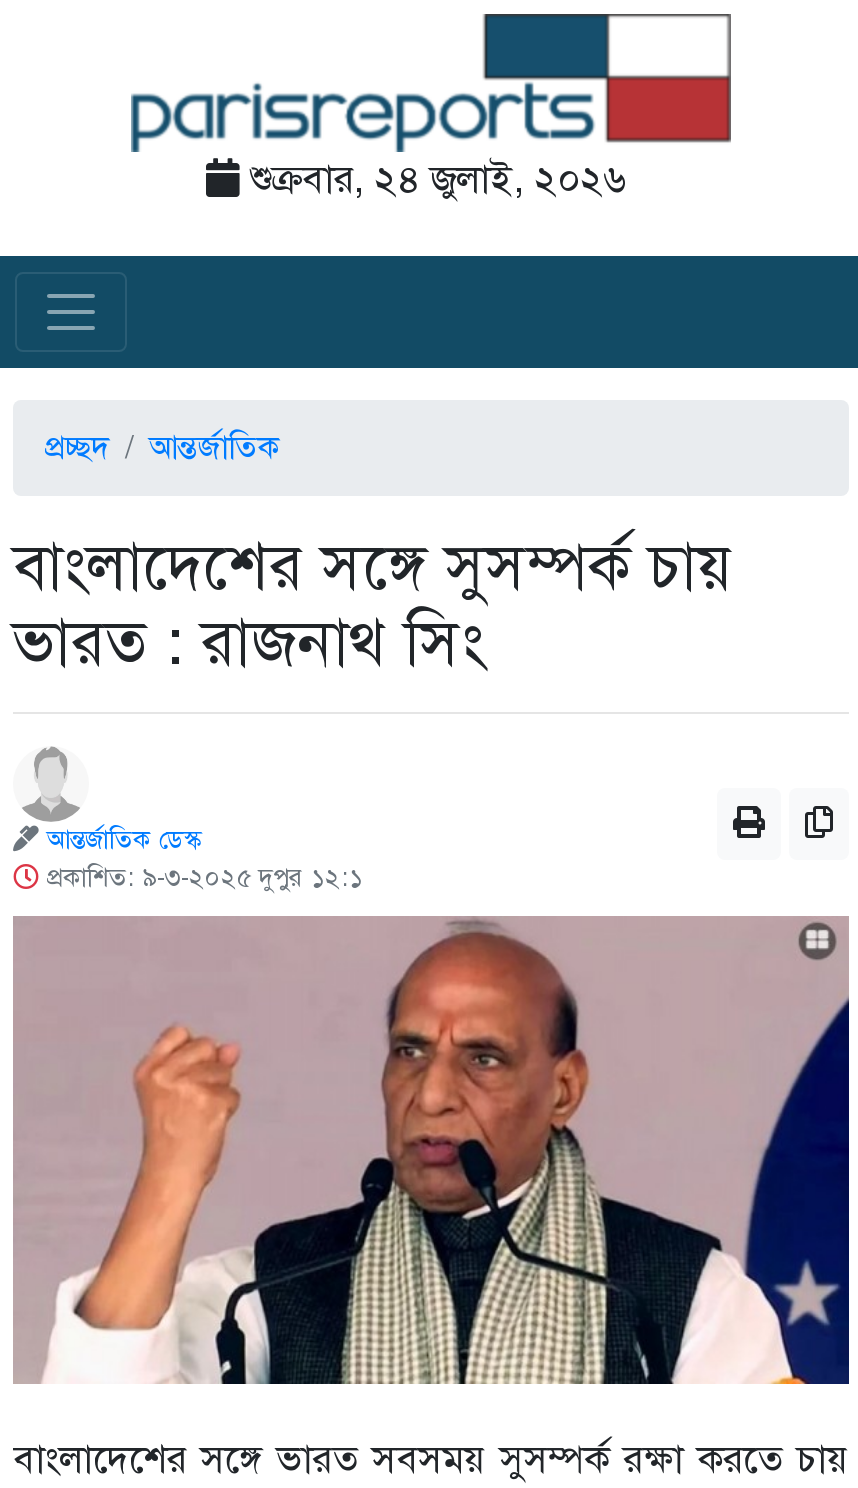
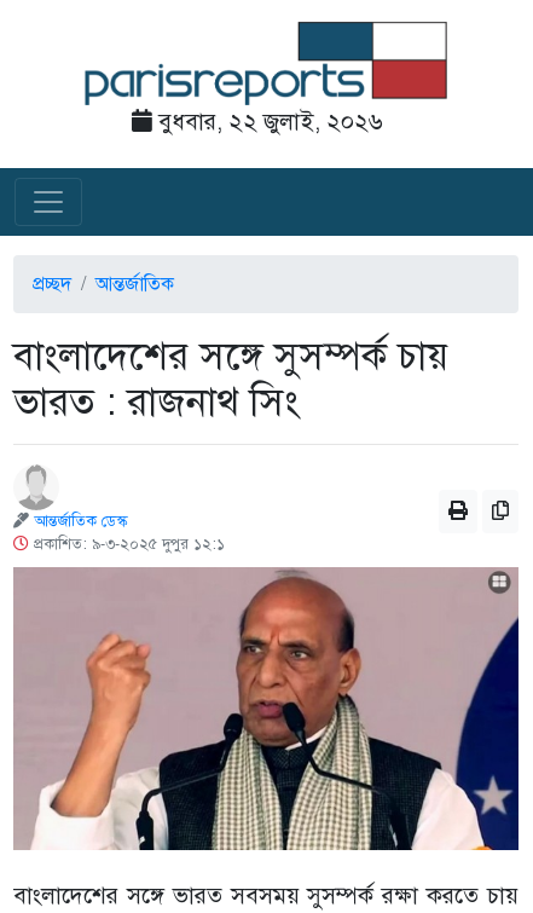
- শুক্রবার, ২৪ জুলাই, ২০২৬
+ বুধবার, ২২ জুলাই, ২০২৬
